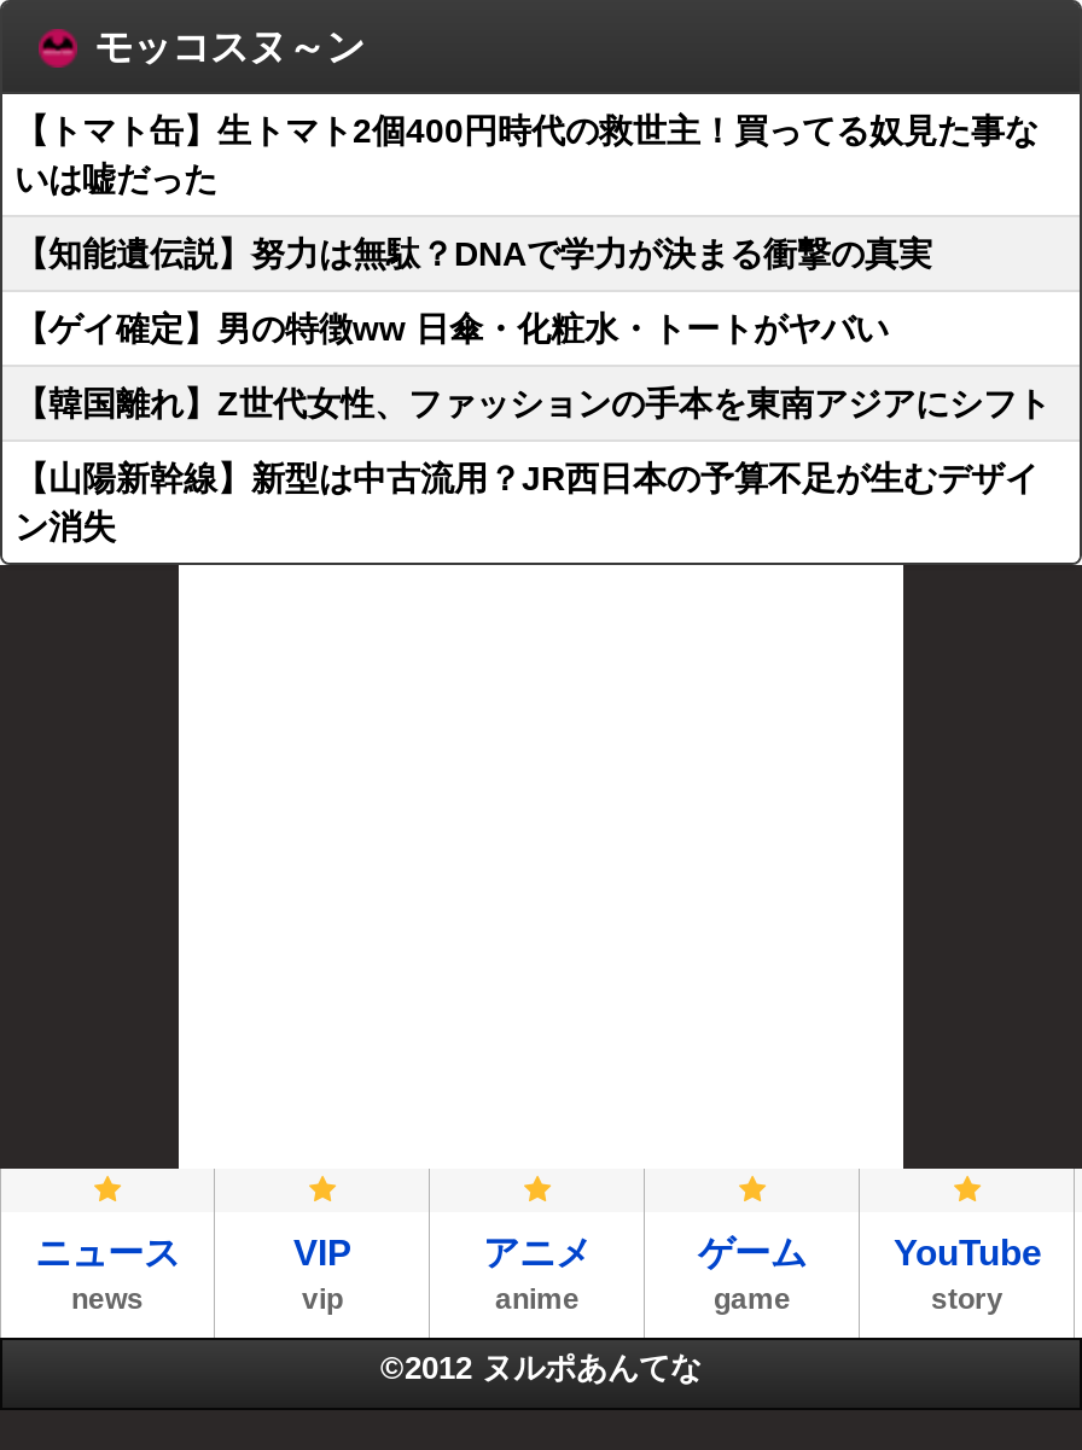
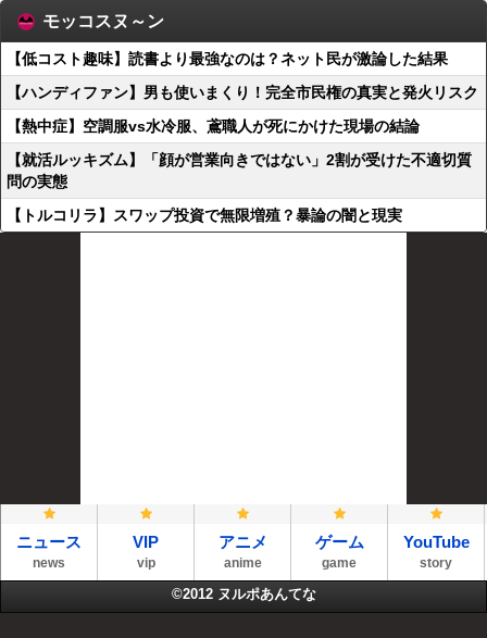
- 【トマト缶】生トマト2個400円時代の救世主！買ってる奴見た事な
- いは嘘だった
+ 【低コスト趣味】読書より最強なのは？ネット民が激論した結果

- 【知能遺伝説】努力は無駄？DNAで学力が決まる衝撃の真実
+ 【ハンディファン】男も使いまくり！完全市民権の真実と発火リスク

- 【ゲイ確定】男の特徴ww 日傘・化粧水・トートがヤバい
+ 【熱中症】空調服vs水冷服、鳶職人が死にかけた現場の結論

- 【韓国離れ】Z世代女性、ファッションの手本を東南アジアにシフト
+ 【就活ルッキズム】「顔が営業向きではない」2割が受けた不適切質
+ 問の実態

- 【山陽新幹線】新型は中古流用？JR西日本の予算不足が生むデザイ
- ン消失
+ 【トルコリラ】スワップ投資で無限増殖？暴論の闇と現実
